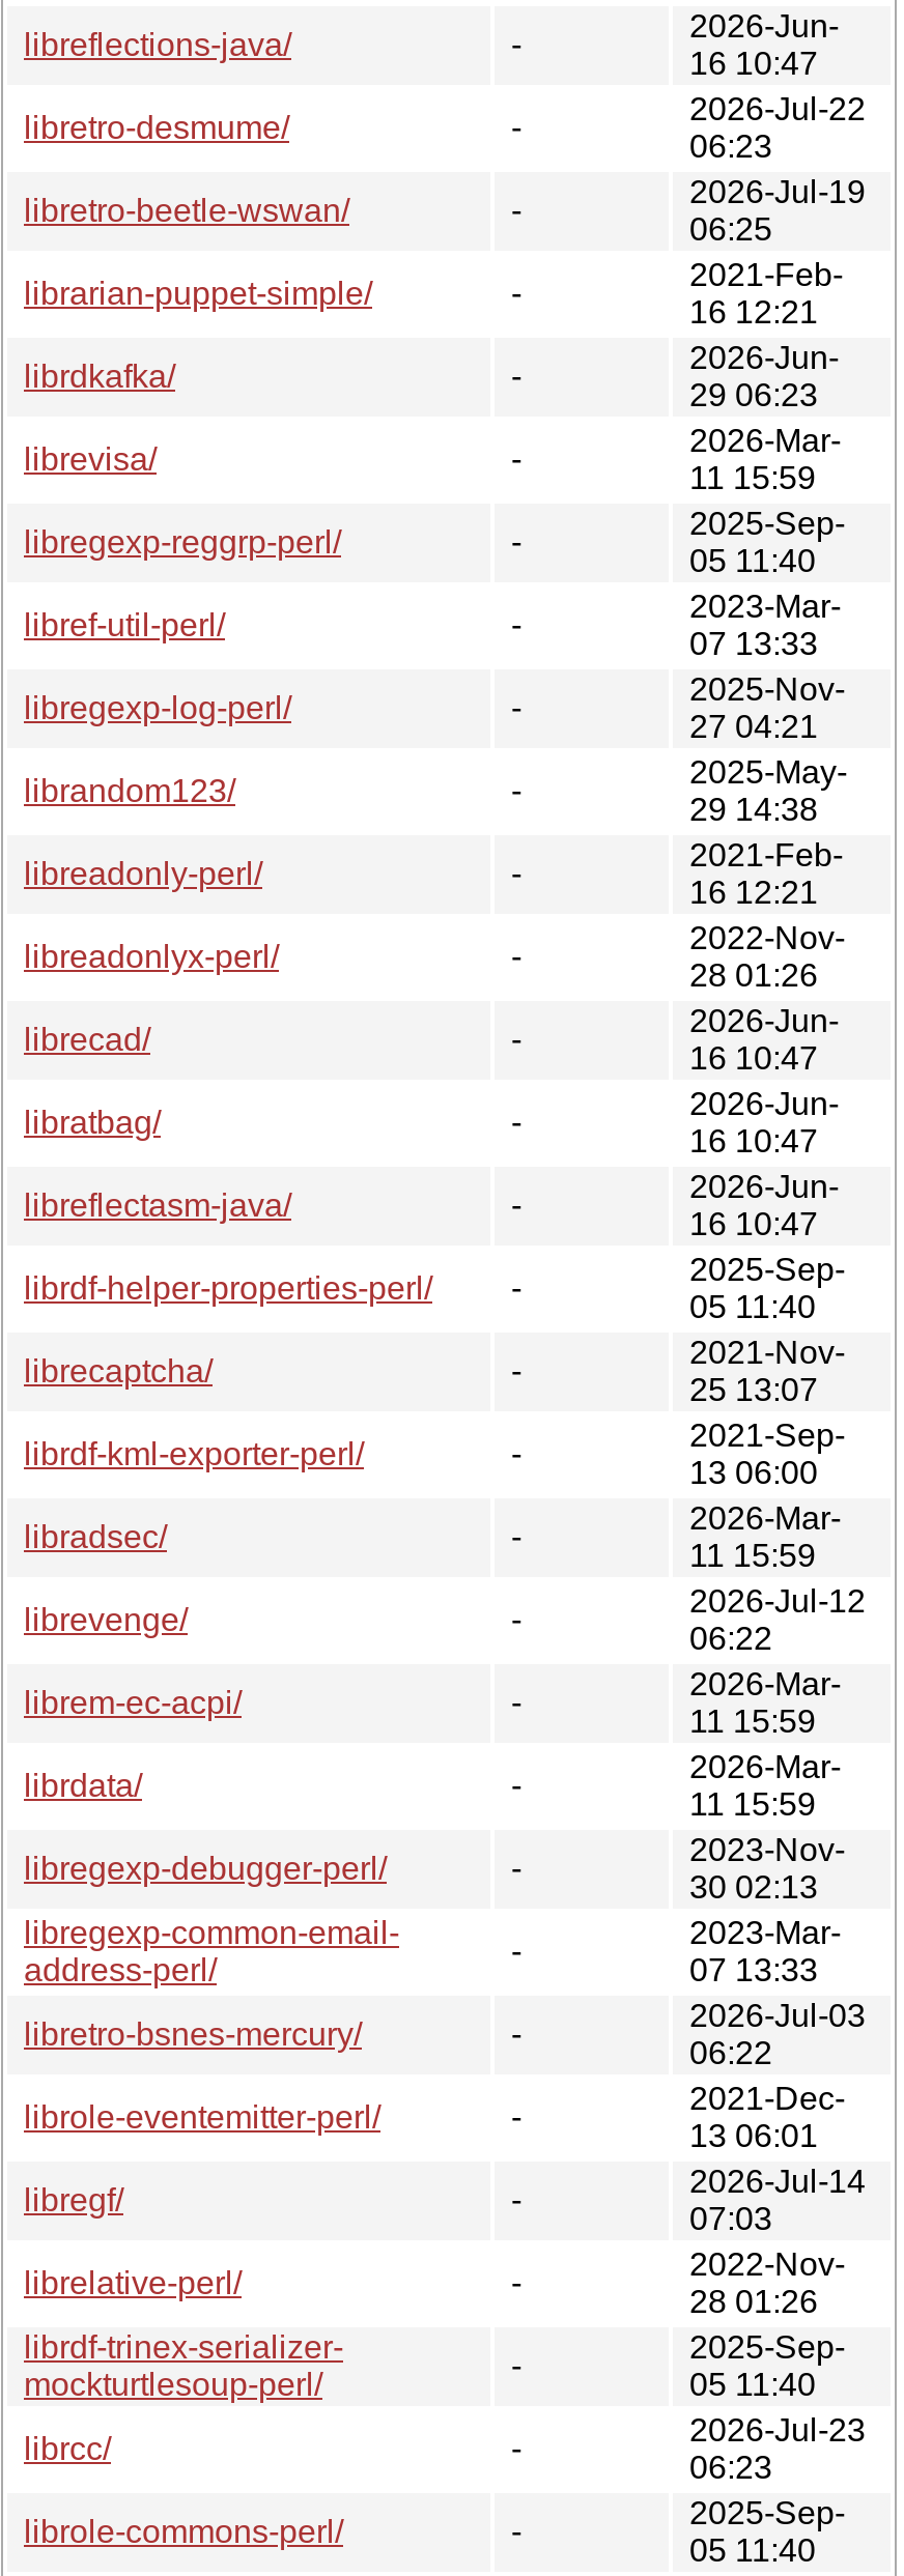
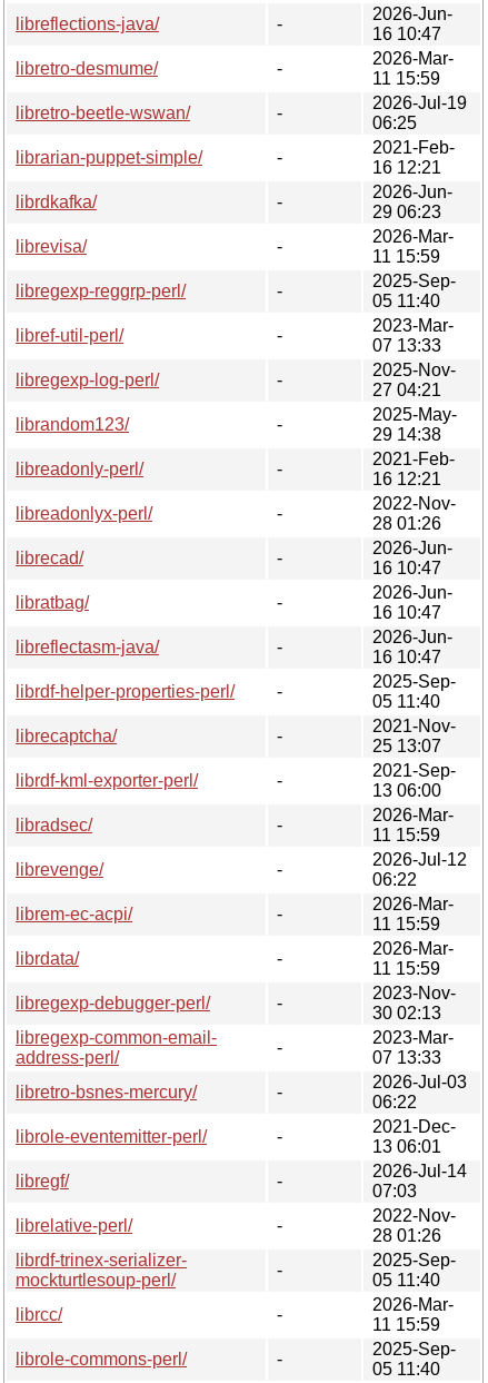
- 2026-Jul-22
- 06:23
+ 2026-Mar-
+ 11 15:59

- 2026-Jul-23
- 06:23
+ 2026-Mar-
+ 11 15:59
